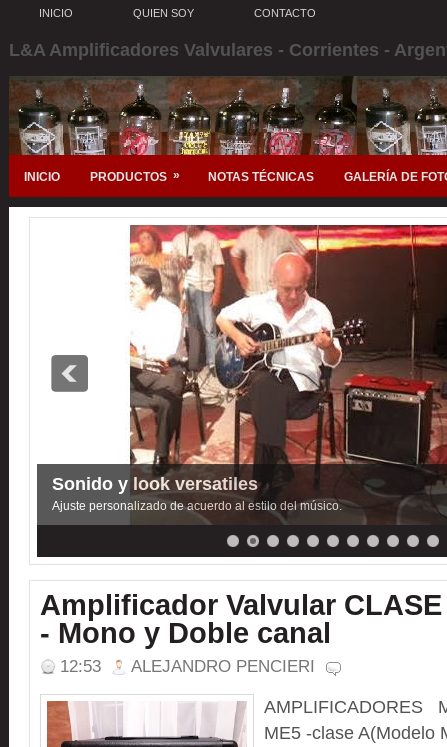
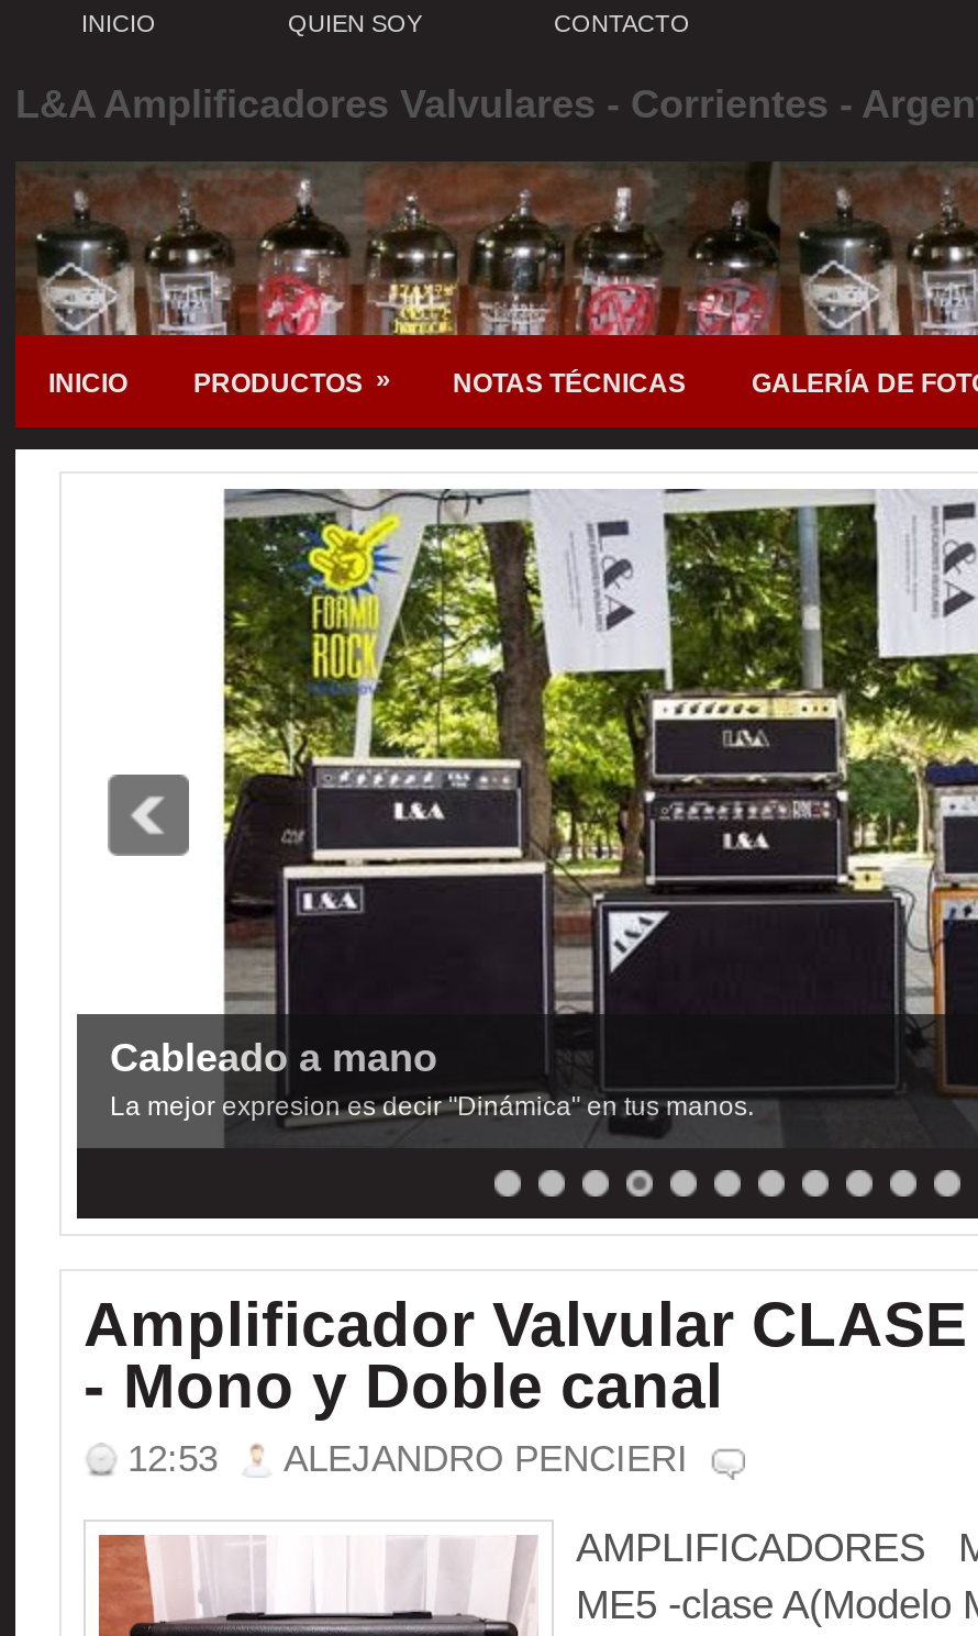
- [image]
- Sonido y look versatiles
- Ajuste personalizado de acuerdo al estilo del músico.
+ [image]
+ Cableado a mano
+ La mejor expresion es decir "Dinámica" en tus manos.
